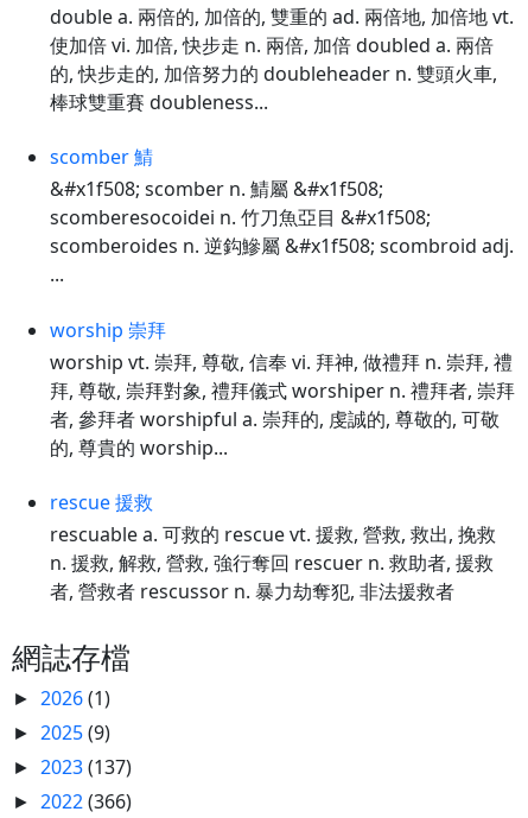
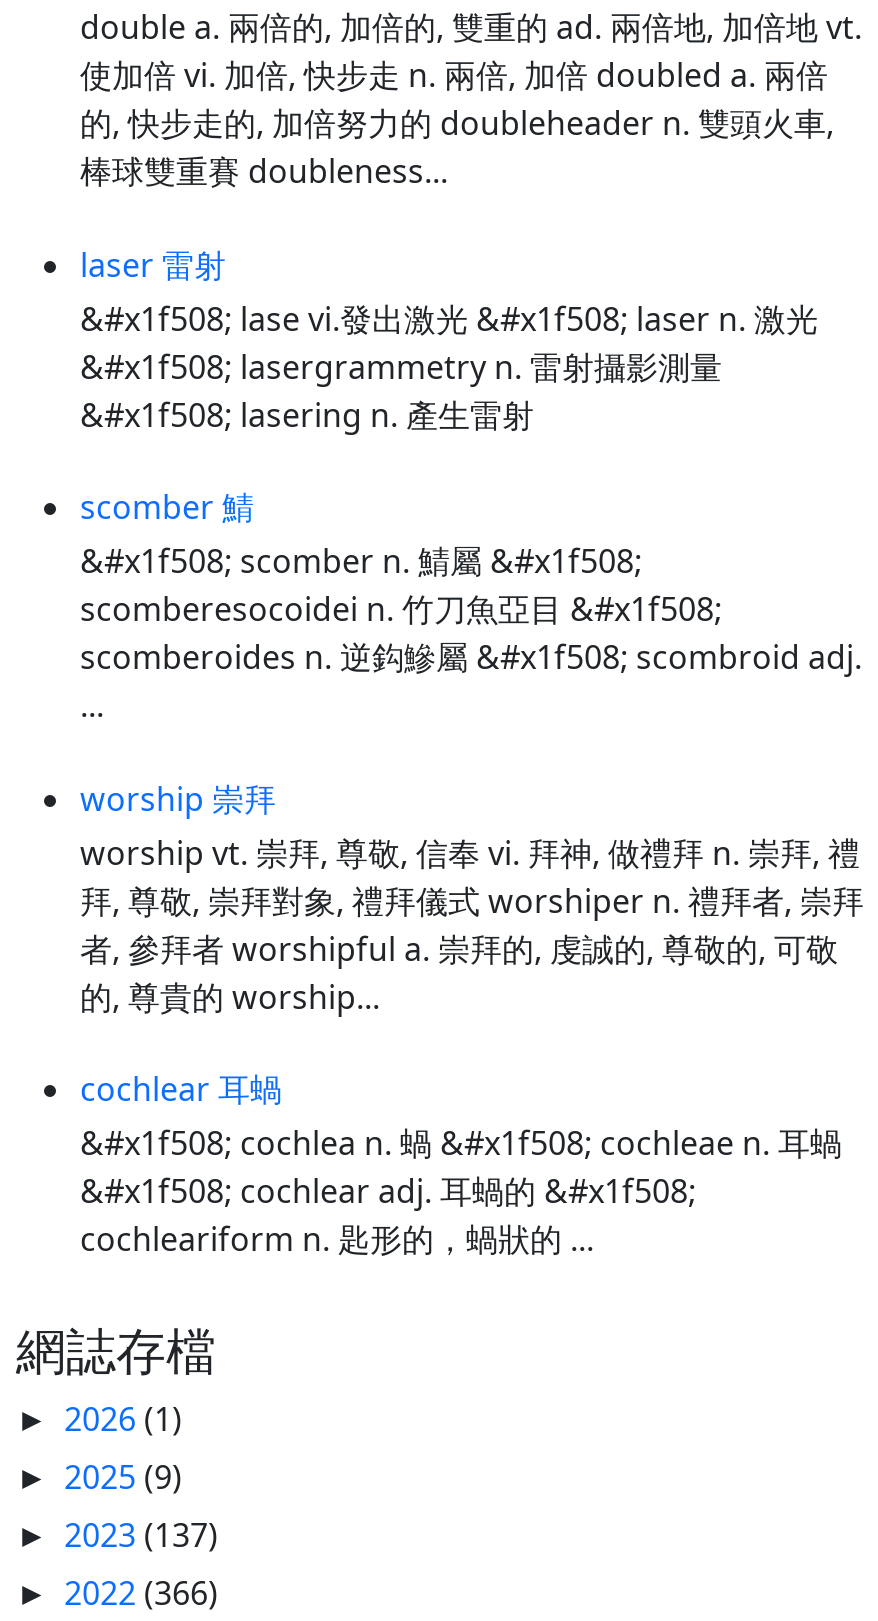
+ laser 雷射
+ &#x1f508; lase vi.發出激光 &#x1f508; laser n. 激光
+ &#x1f508; lasergrammetry n. 雷射攝影測量
+ &#x1f508; lasering n. 產生雷射

- rescue 援救
- rescuable a. 可救的 rescue vt. 援救, 營救, 救出, 挽救
- n. 援救, 解救, 營救, 強行奪回 rescuer n. 救助者, 援救
- 者, 營救者 rescussor n. 暴力劫奪犯, 非法援救者
+ cochlear 耳蝸
+ &#x1f508; cochlea n. 蝸 &#x1f508; cochleae n. 耳蝸
+ &#x1f508; cochlear adj. 耳蝸的 &#x1f508;
+ cochleariform n. 匙形的，蝸狀的 ...
